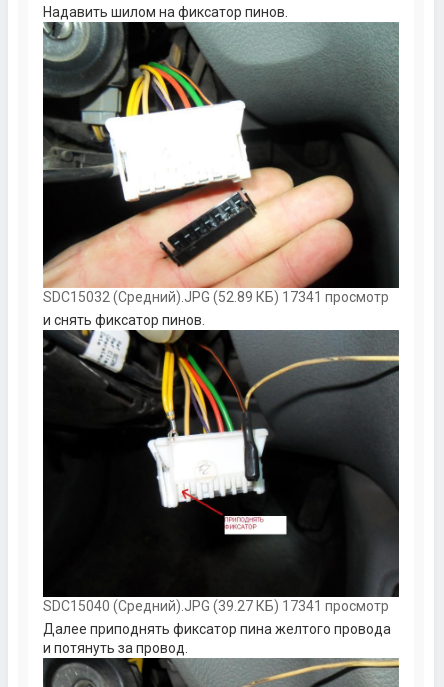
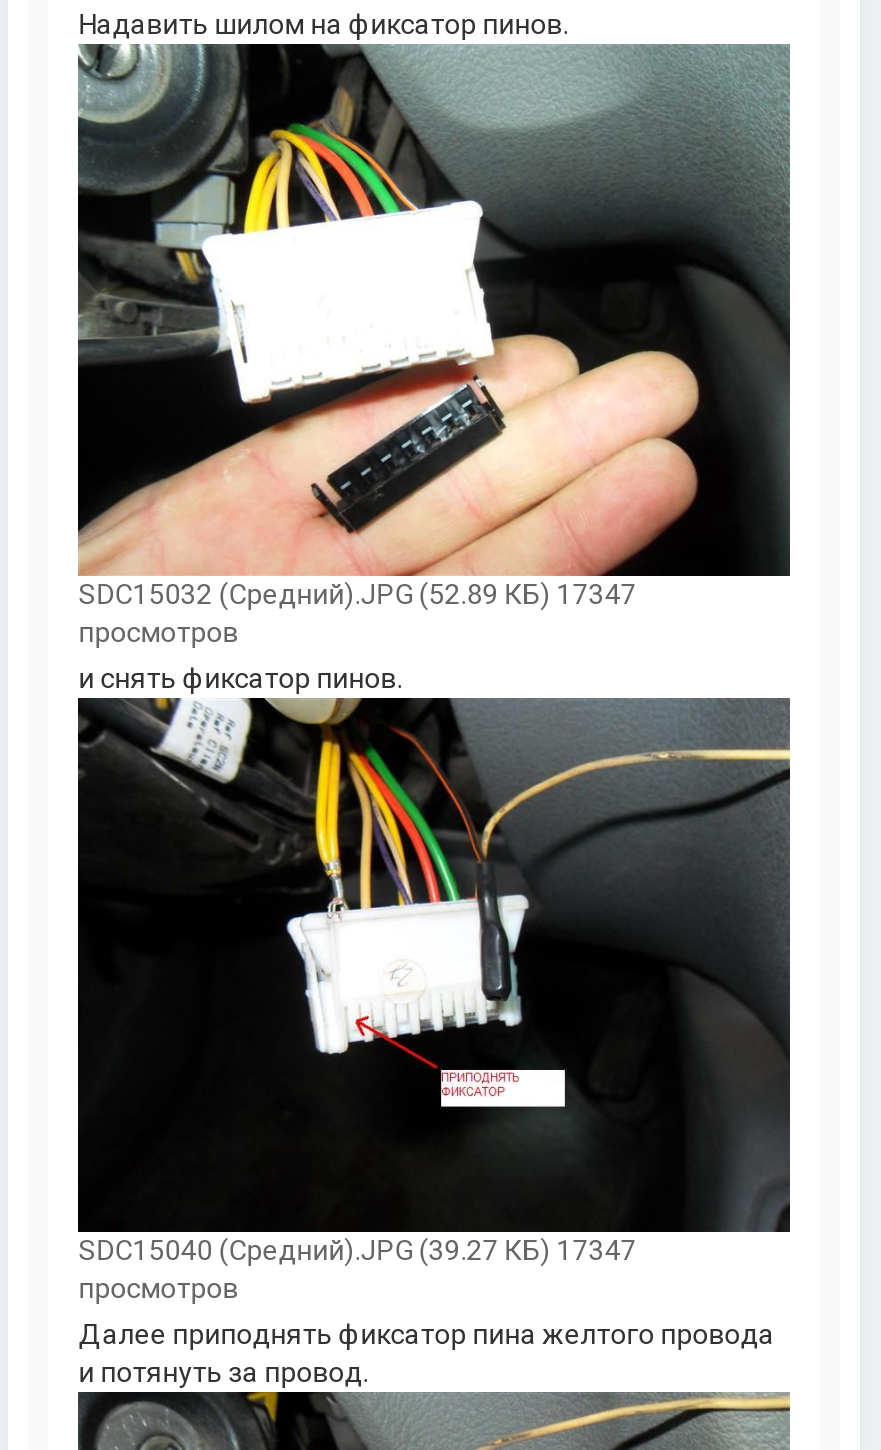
- SDC15032 (Средний).JPG (52.89 КБ) 17341 просмотр
+ SDC15032 (Средний).JPG (52.89 КБ) 17347
+ просмотров

- SDC15040 (Средний).JPG (39.27 КБ) 17341 просмотр
+ SDC15040 (Средний).JPG (39.27 КБ) 17347
+ просмотров
